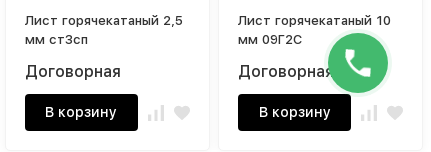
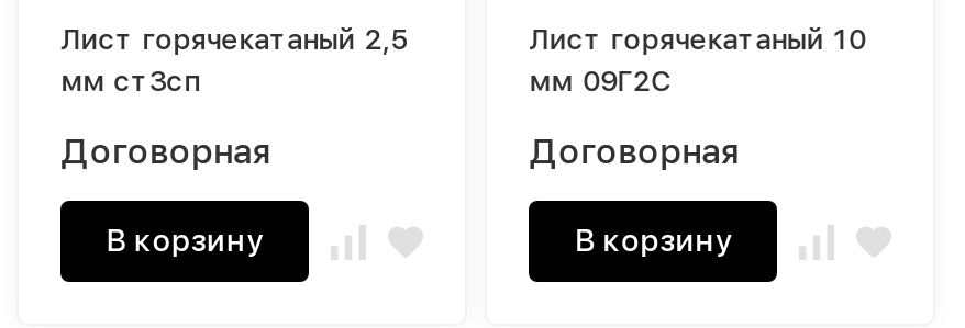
- [image]
